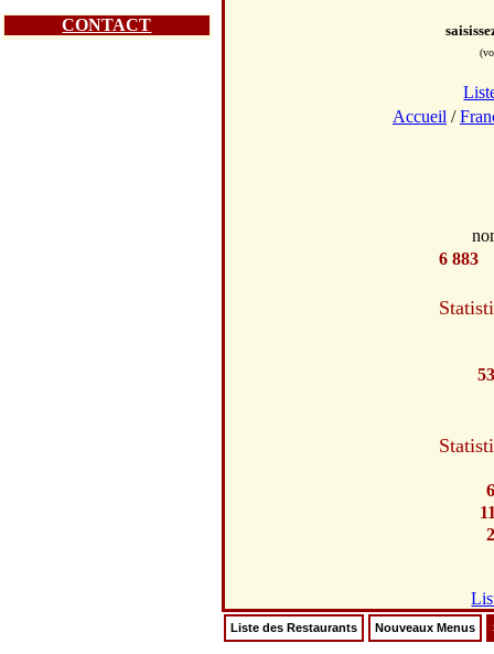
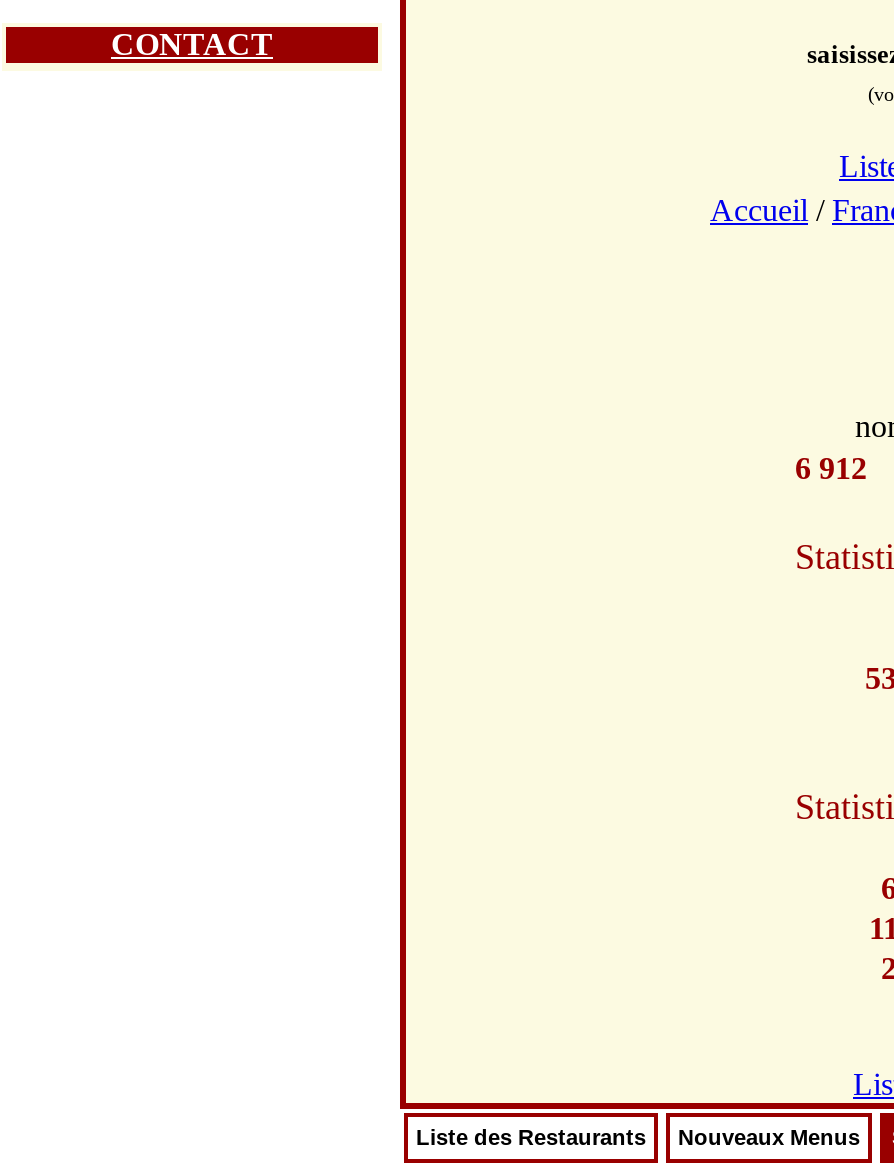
- 6 883
+ 6 912
